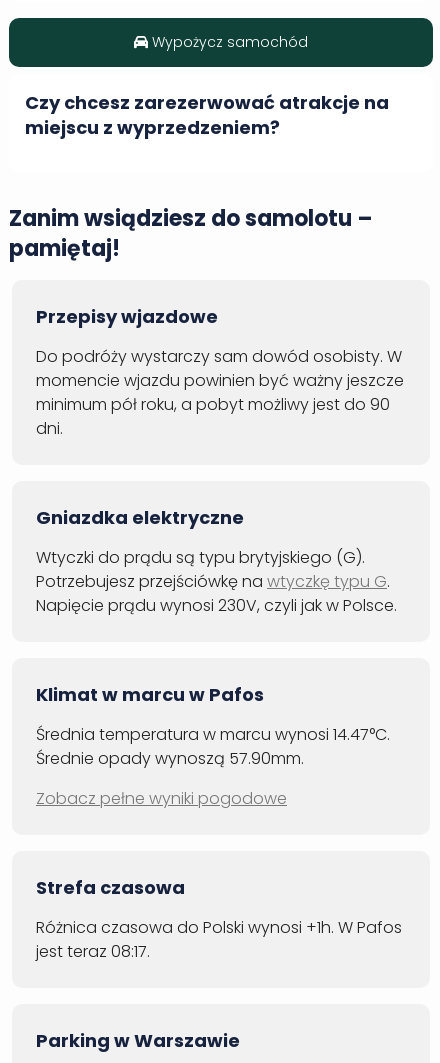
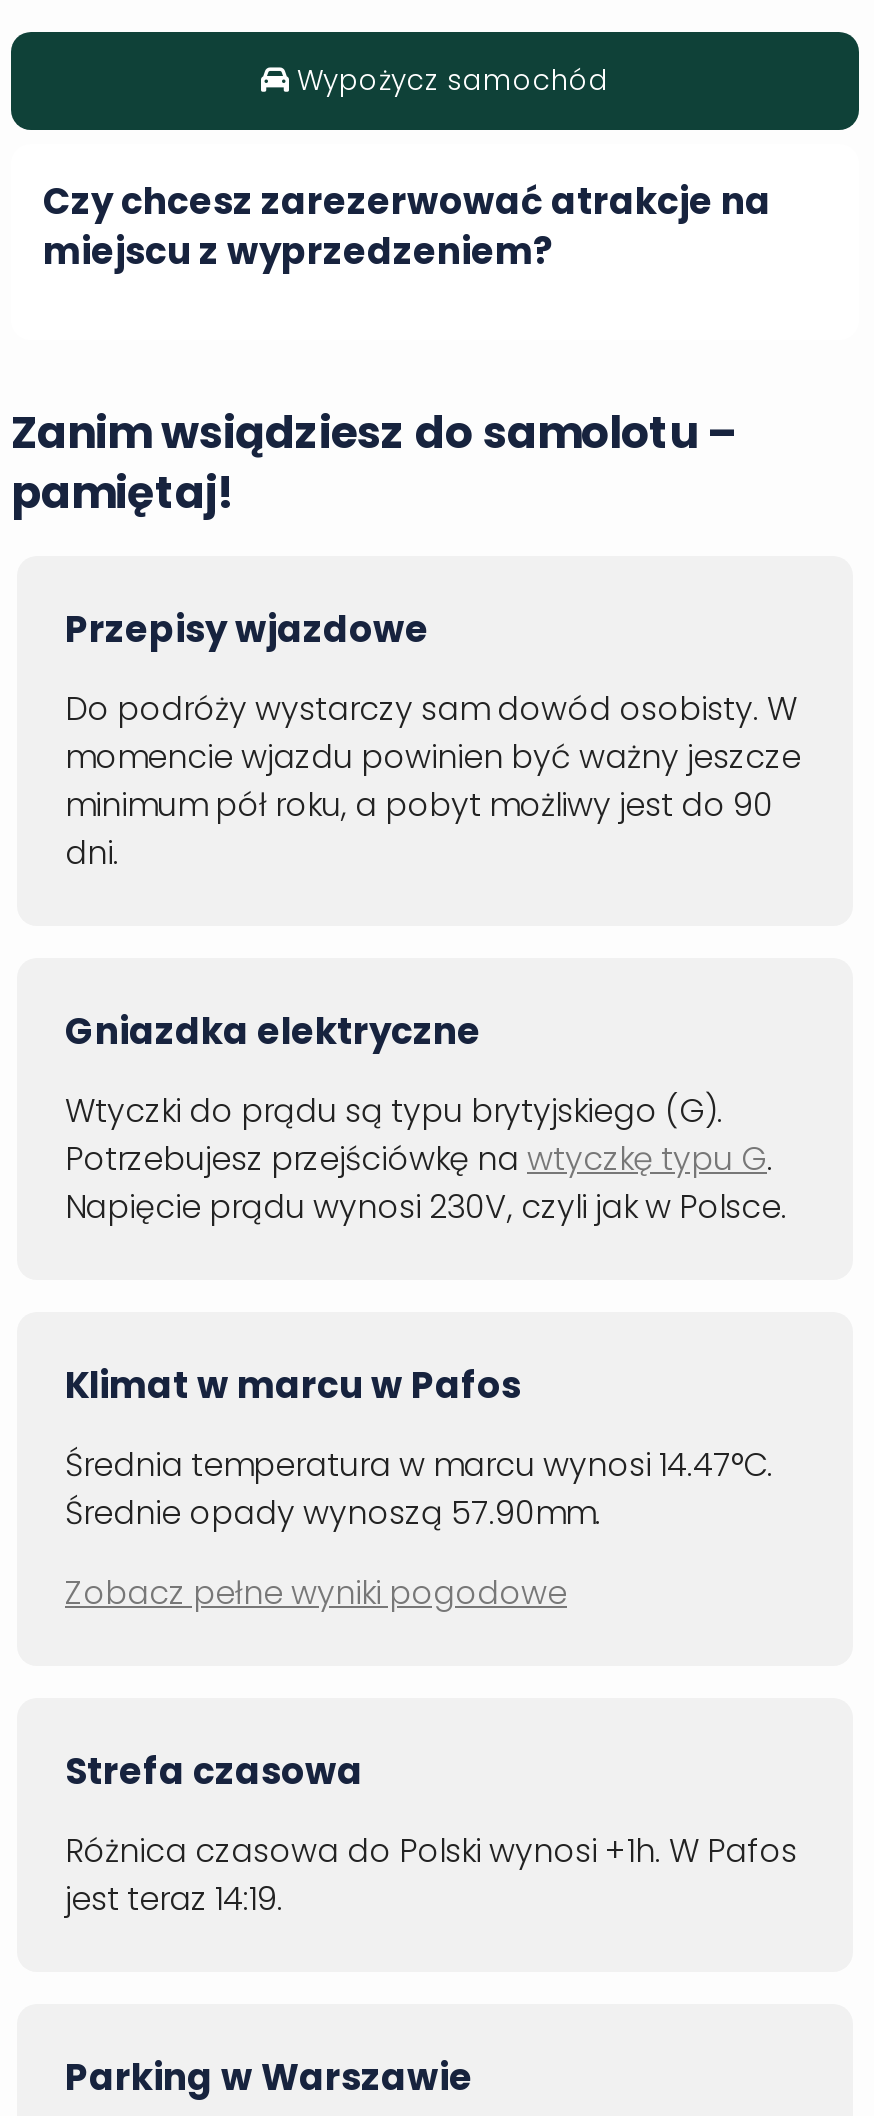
- jest teraz 08:17.
+ jest teraz 14:19.
